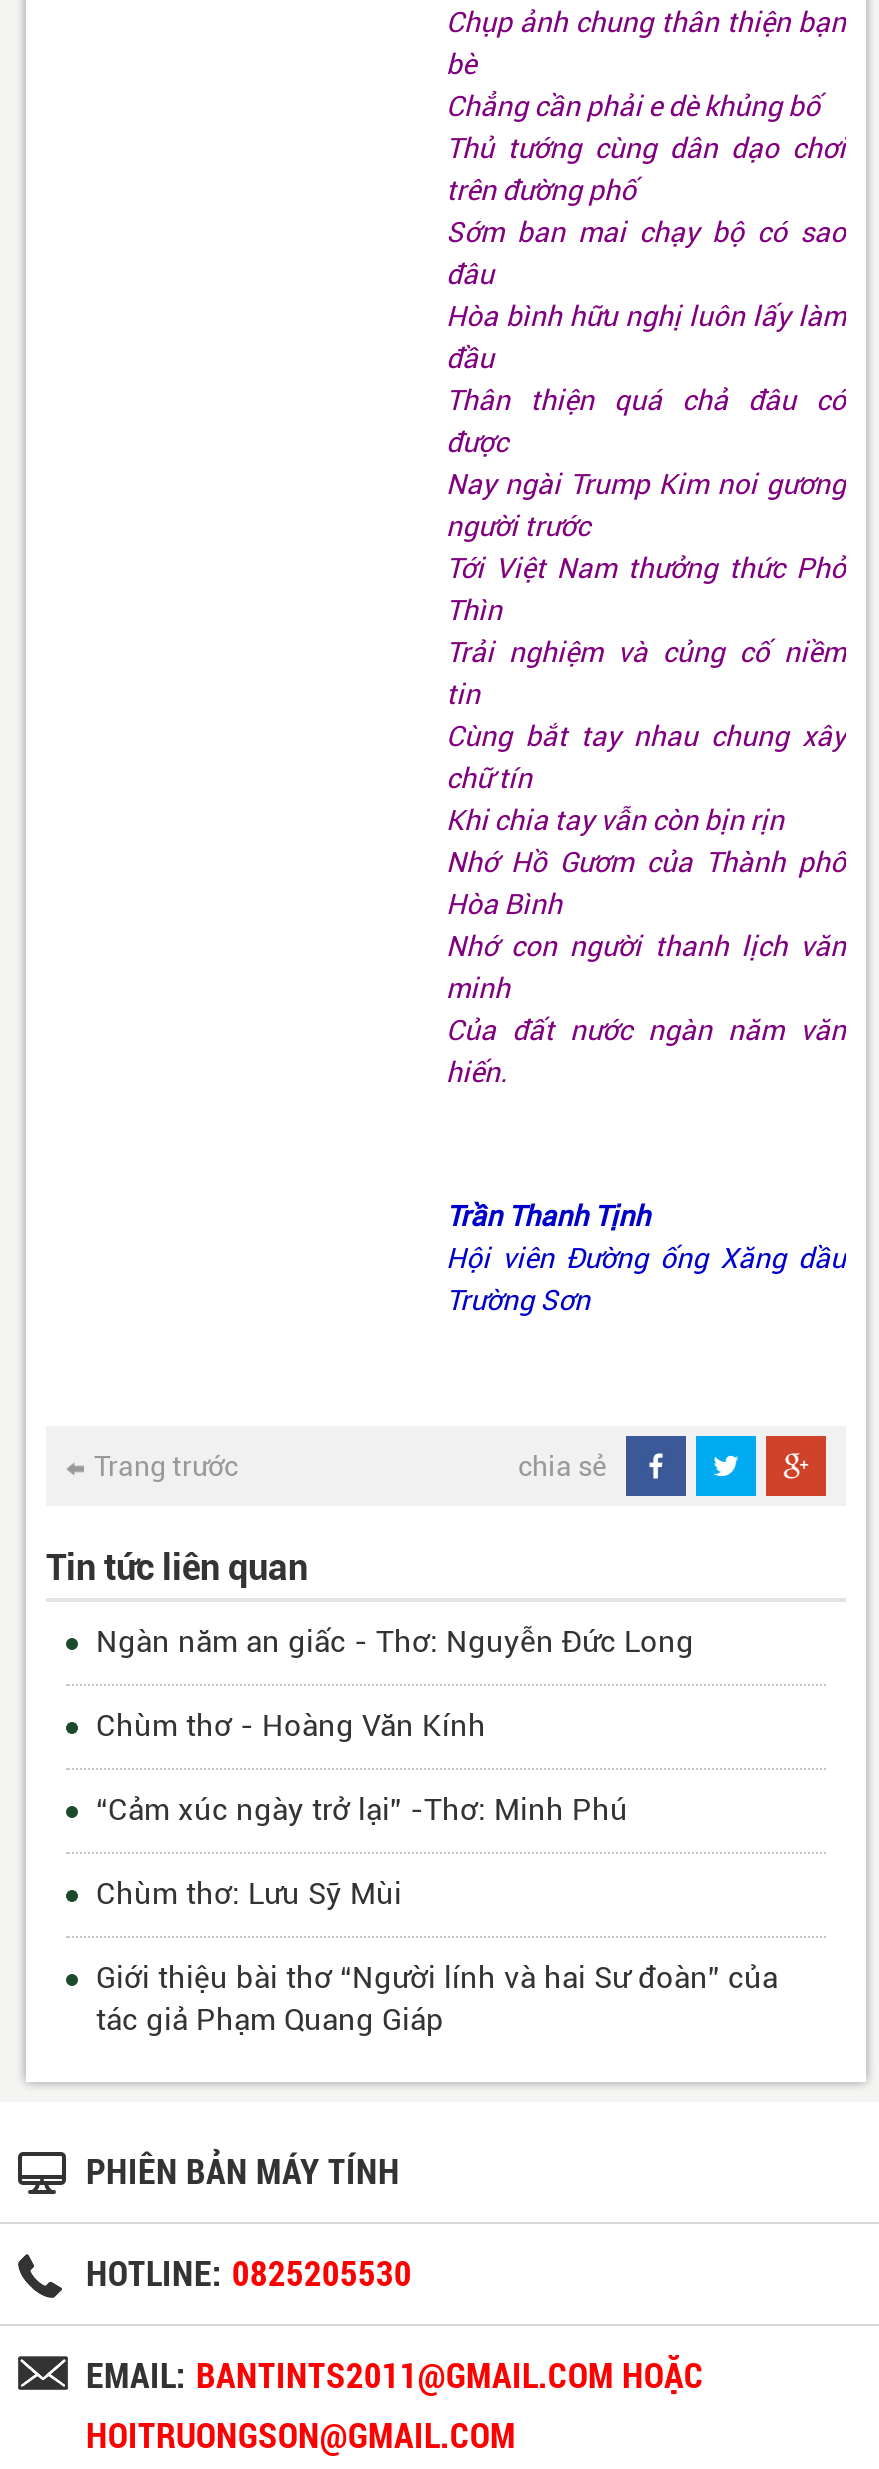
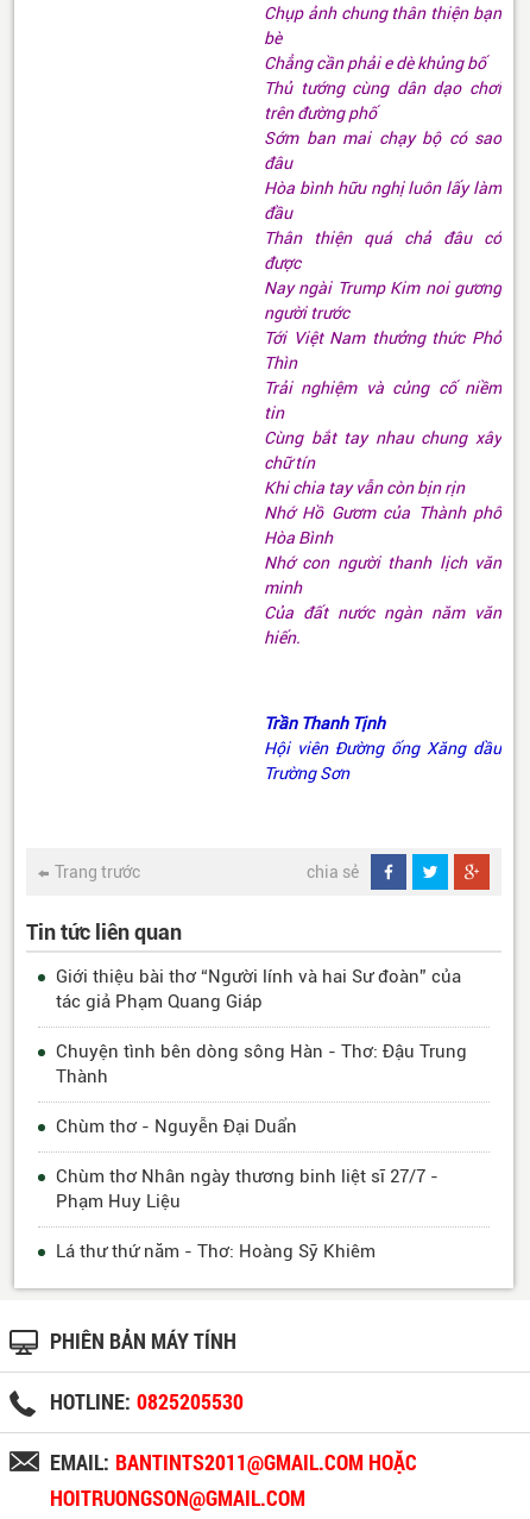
- Ngàn năm an giấc - Thơ: Nguyễn Đức Long
- Chùm thơ - Hoàng Văn Kính
- “Cảm xúc ngày trở lại” -Thơ: Minh Phú
- Chùm thơ: Lưu Sỹ Mùi

moved up: Giới thiệu bài thơ “Người lính và hai Sư đoàn” của | tác giả Phạm Quang Giáp

+ Chuyện tình bên dòng sông Hàn - Thơ: Đậu Trung
+ Thành
+ Chùm thơ - Nguyễn Đại Duẩn
+ Chùm thơ Nhân ngày thương binh liệt sĩ 27/7 -
+ Phạm Huy Liệu
+ Lá thư thứ năm - Thơ: Hoàng Sỹ Khiêm
